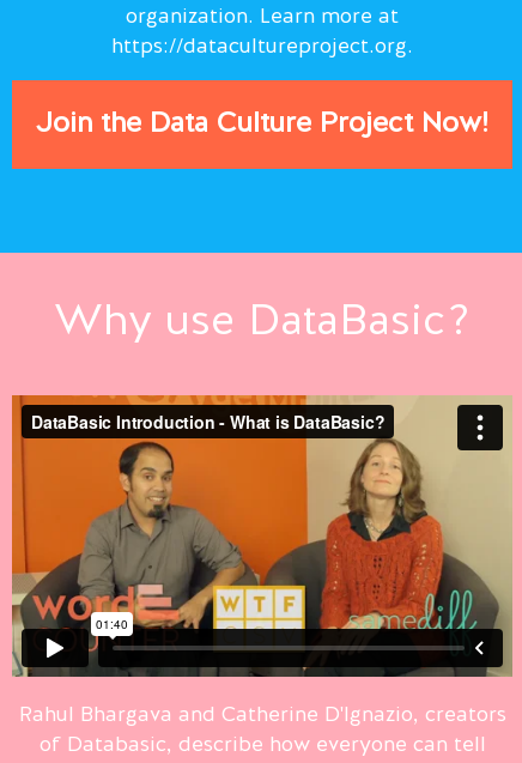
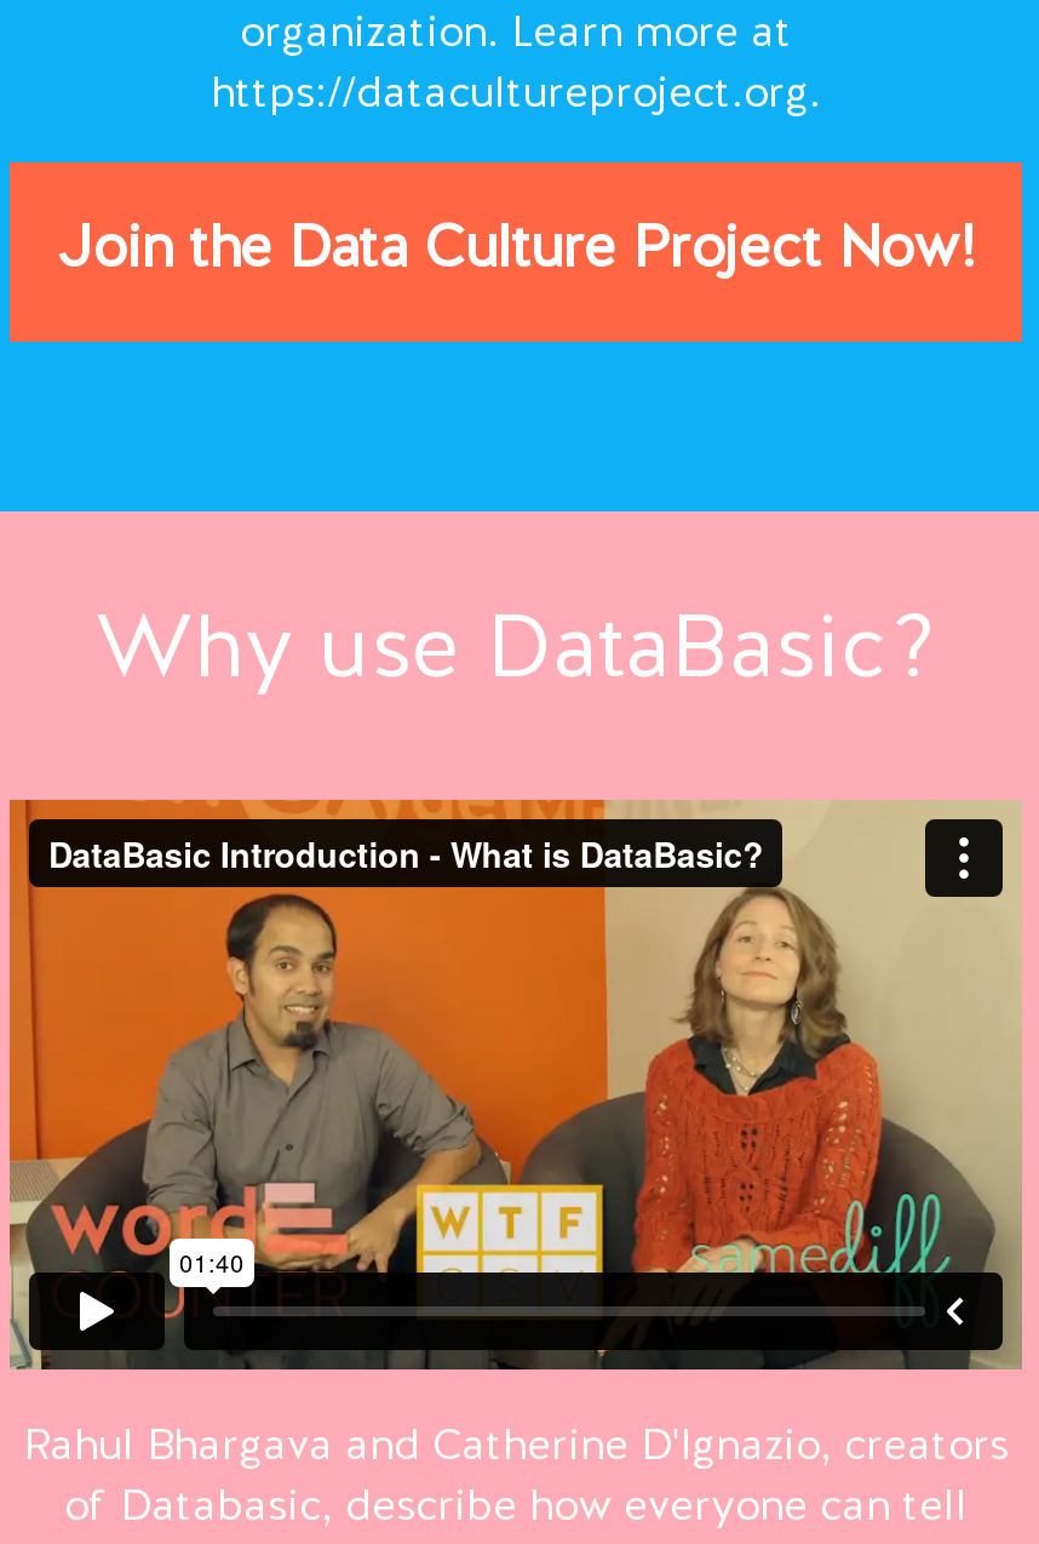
- [image]
+ [image]
